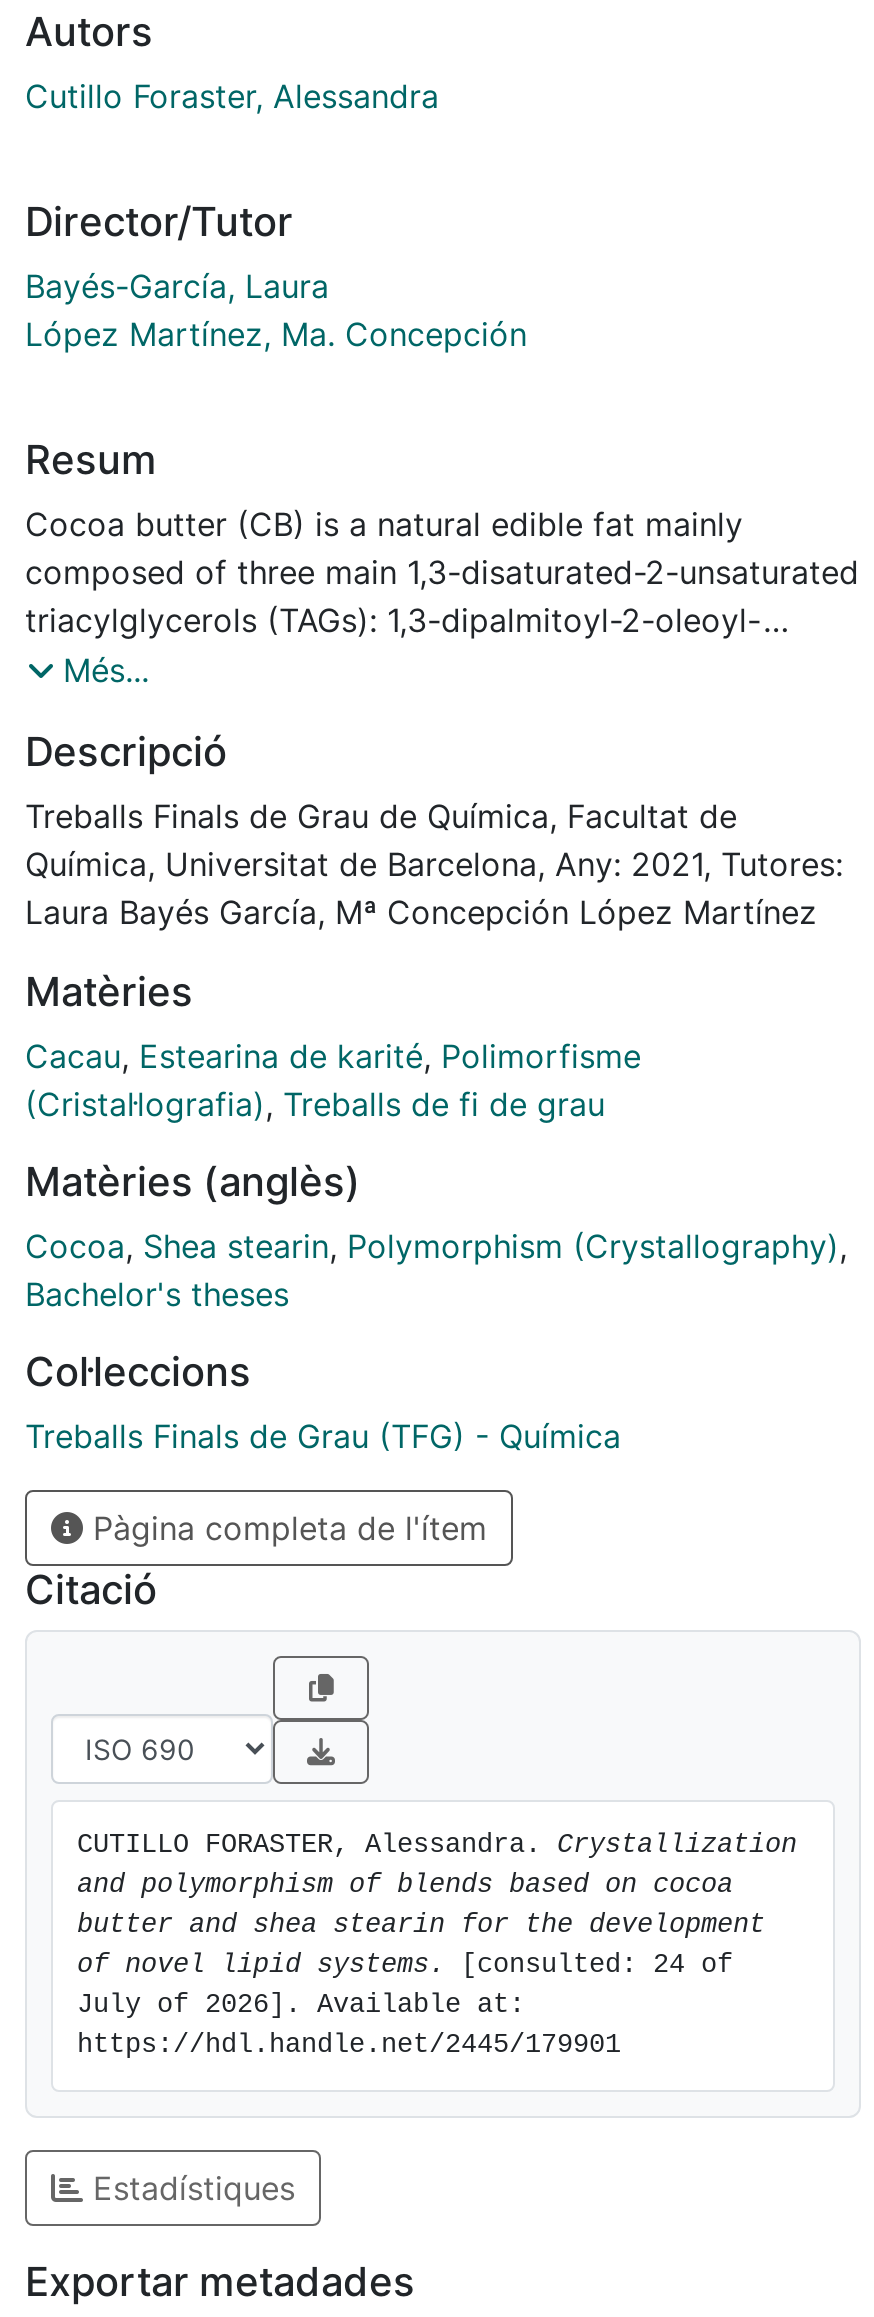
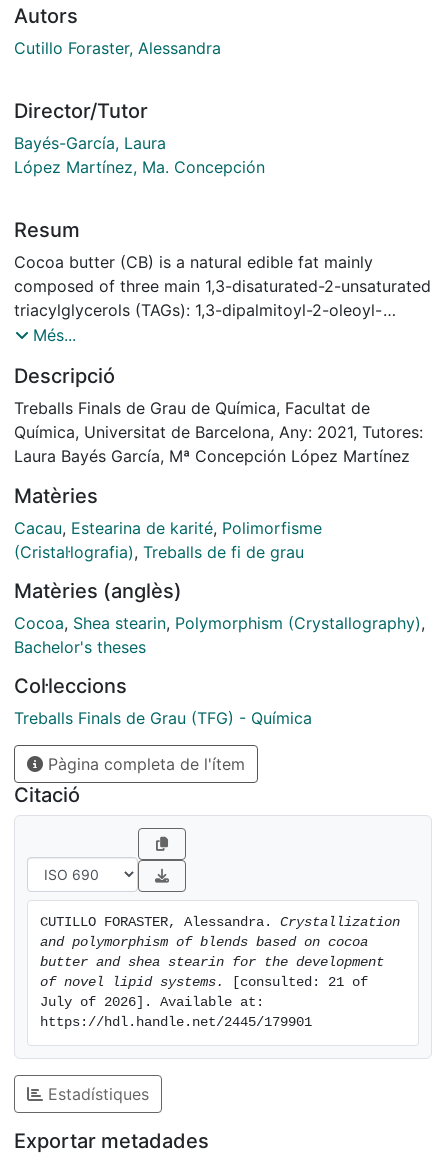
- of novel lipid systems. [consulted: 24 of
+ of novel lipid systems. [consulted: 21 of
